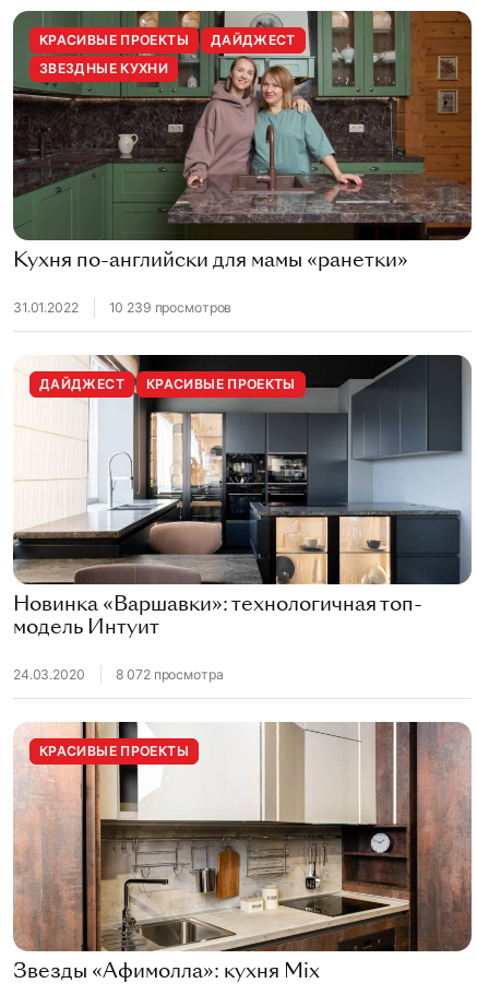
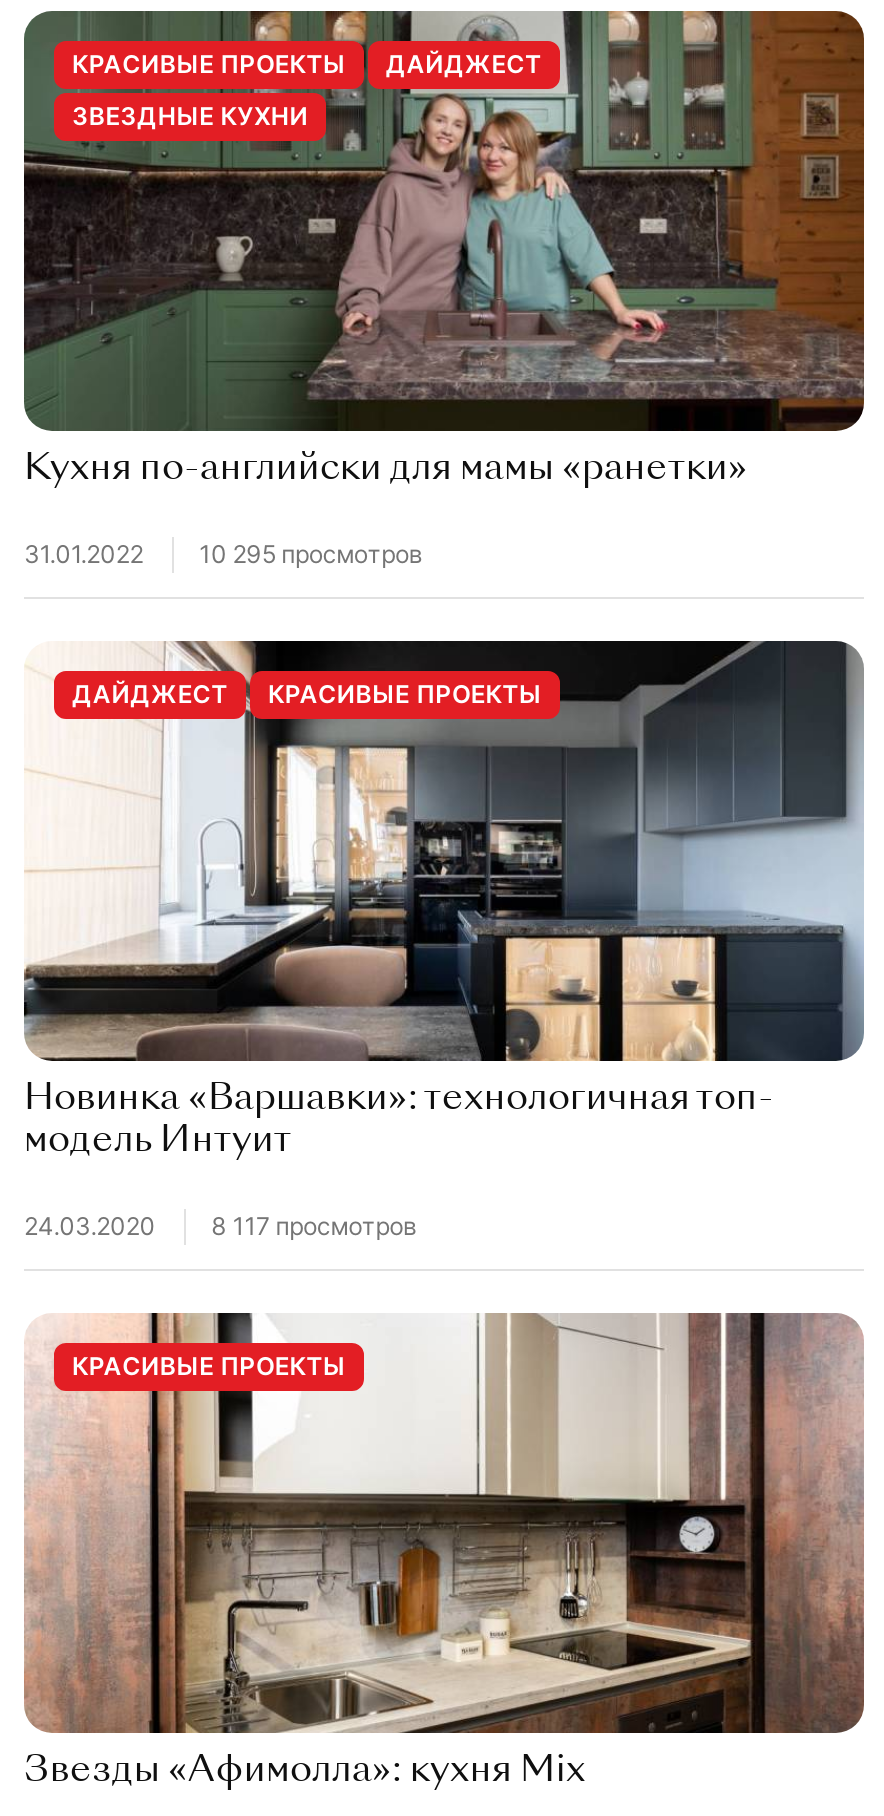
- 31.01.2022 10 239 просмотров
+ 31.01.2022 10 295 просмотров

- 24.03.2020 8 072 просмотра
+ 24.03.2020 8 117 просмотров
